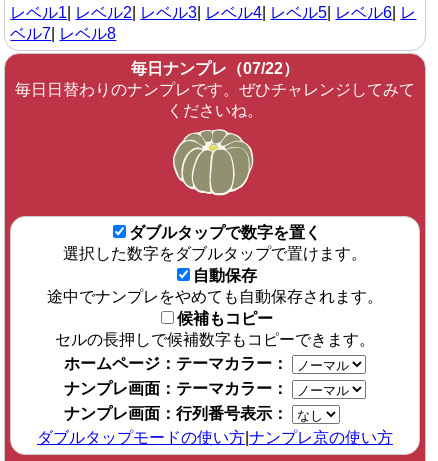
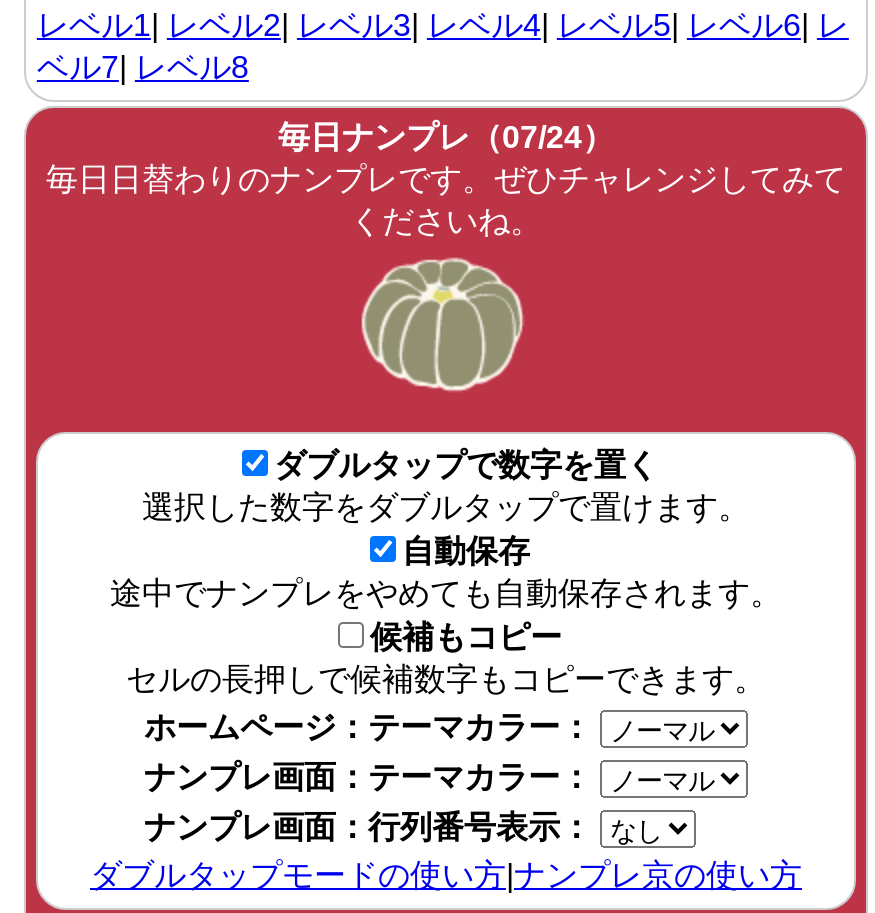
- 毎日ナンプレ（07/22）
+ 毎日ナンプレ（07/24）
